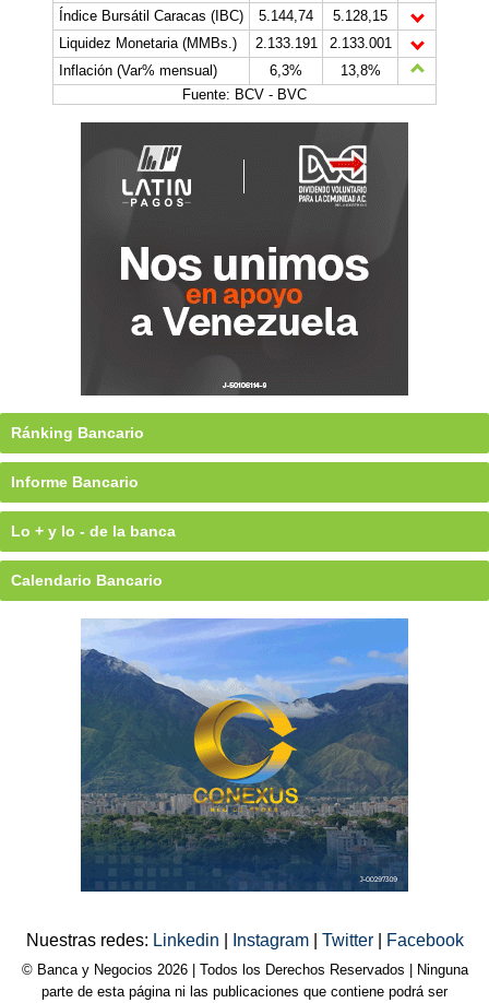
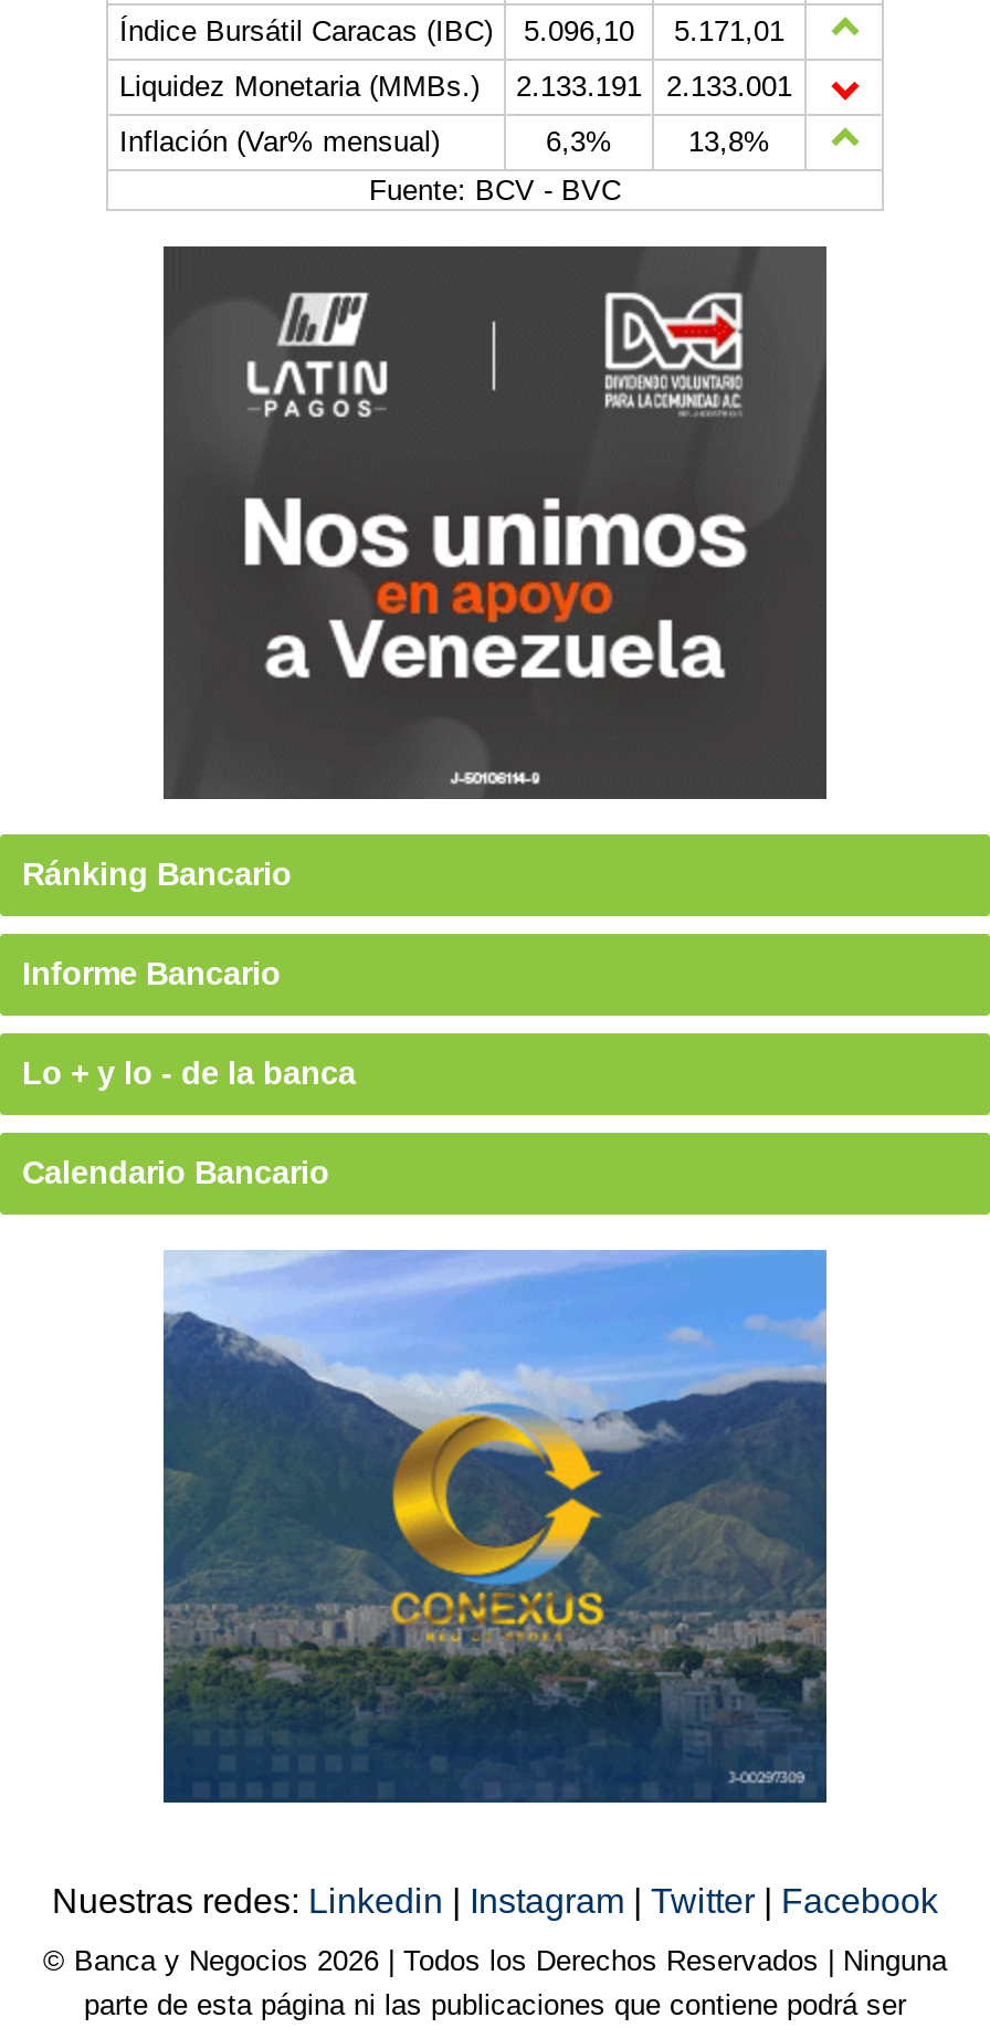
- 5.144,74
+ 5.096,10

- 5.128,15
+ 5.171,01
